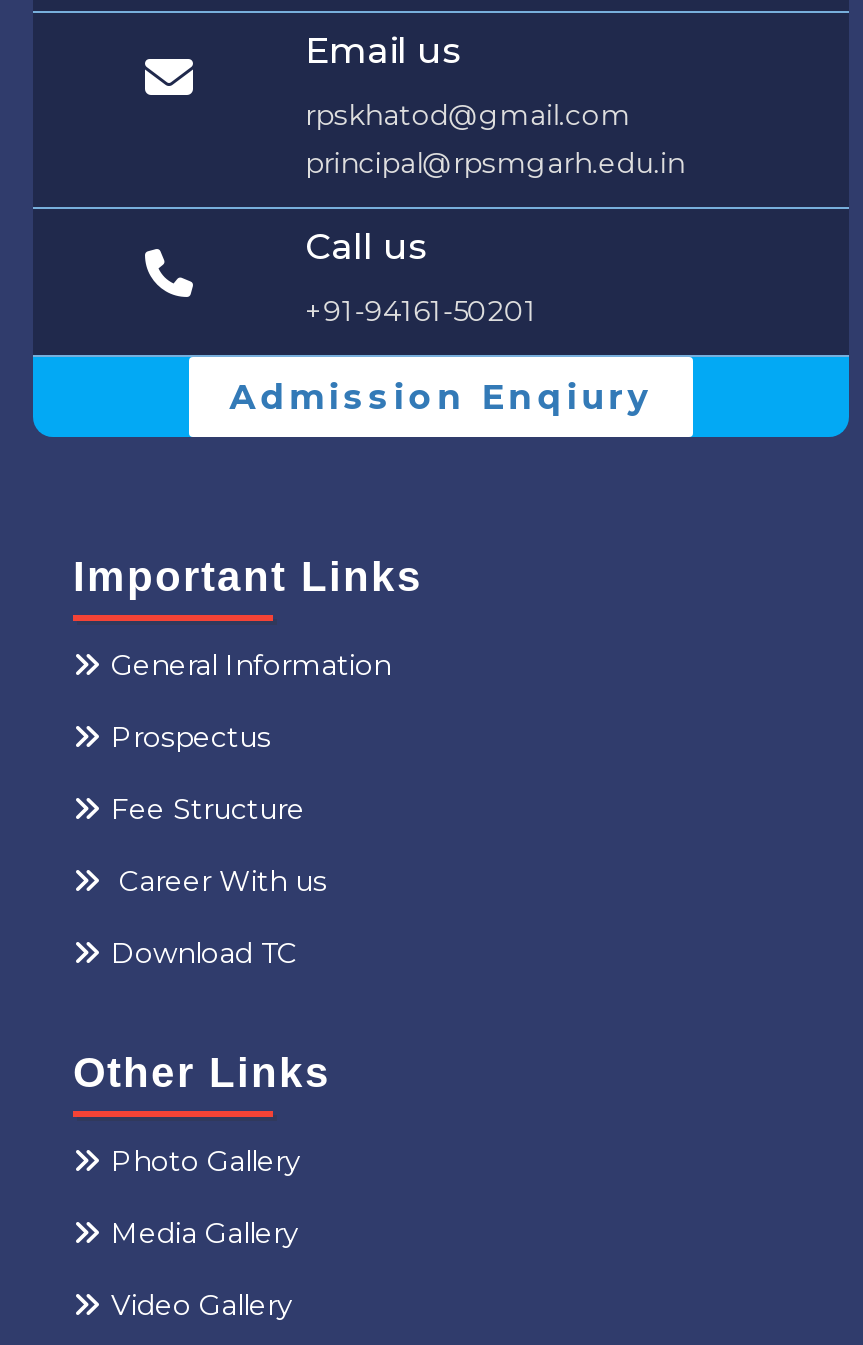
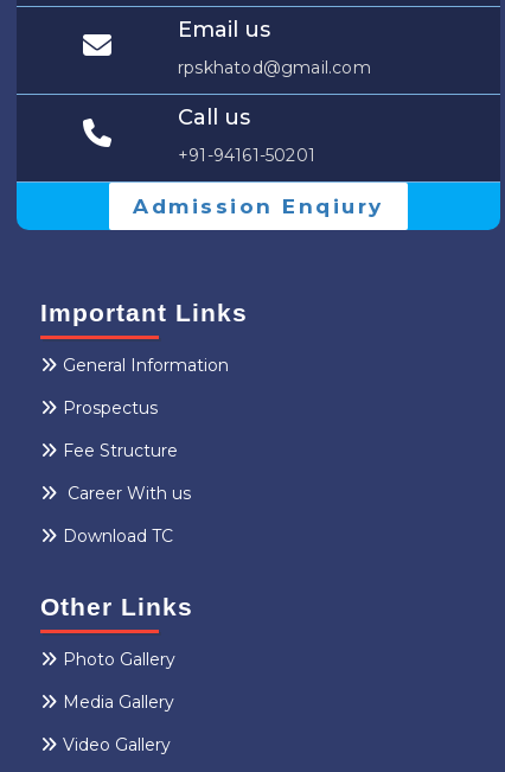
- principal@rpsmgarh.edu.in
